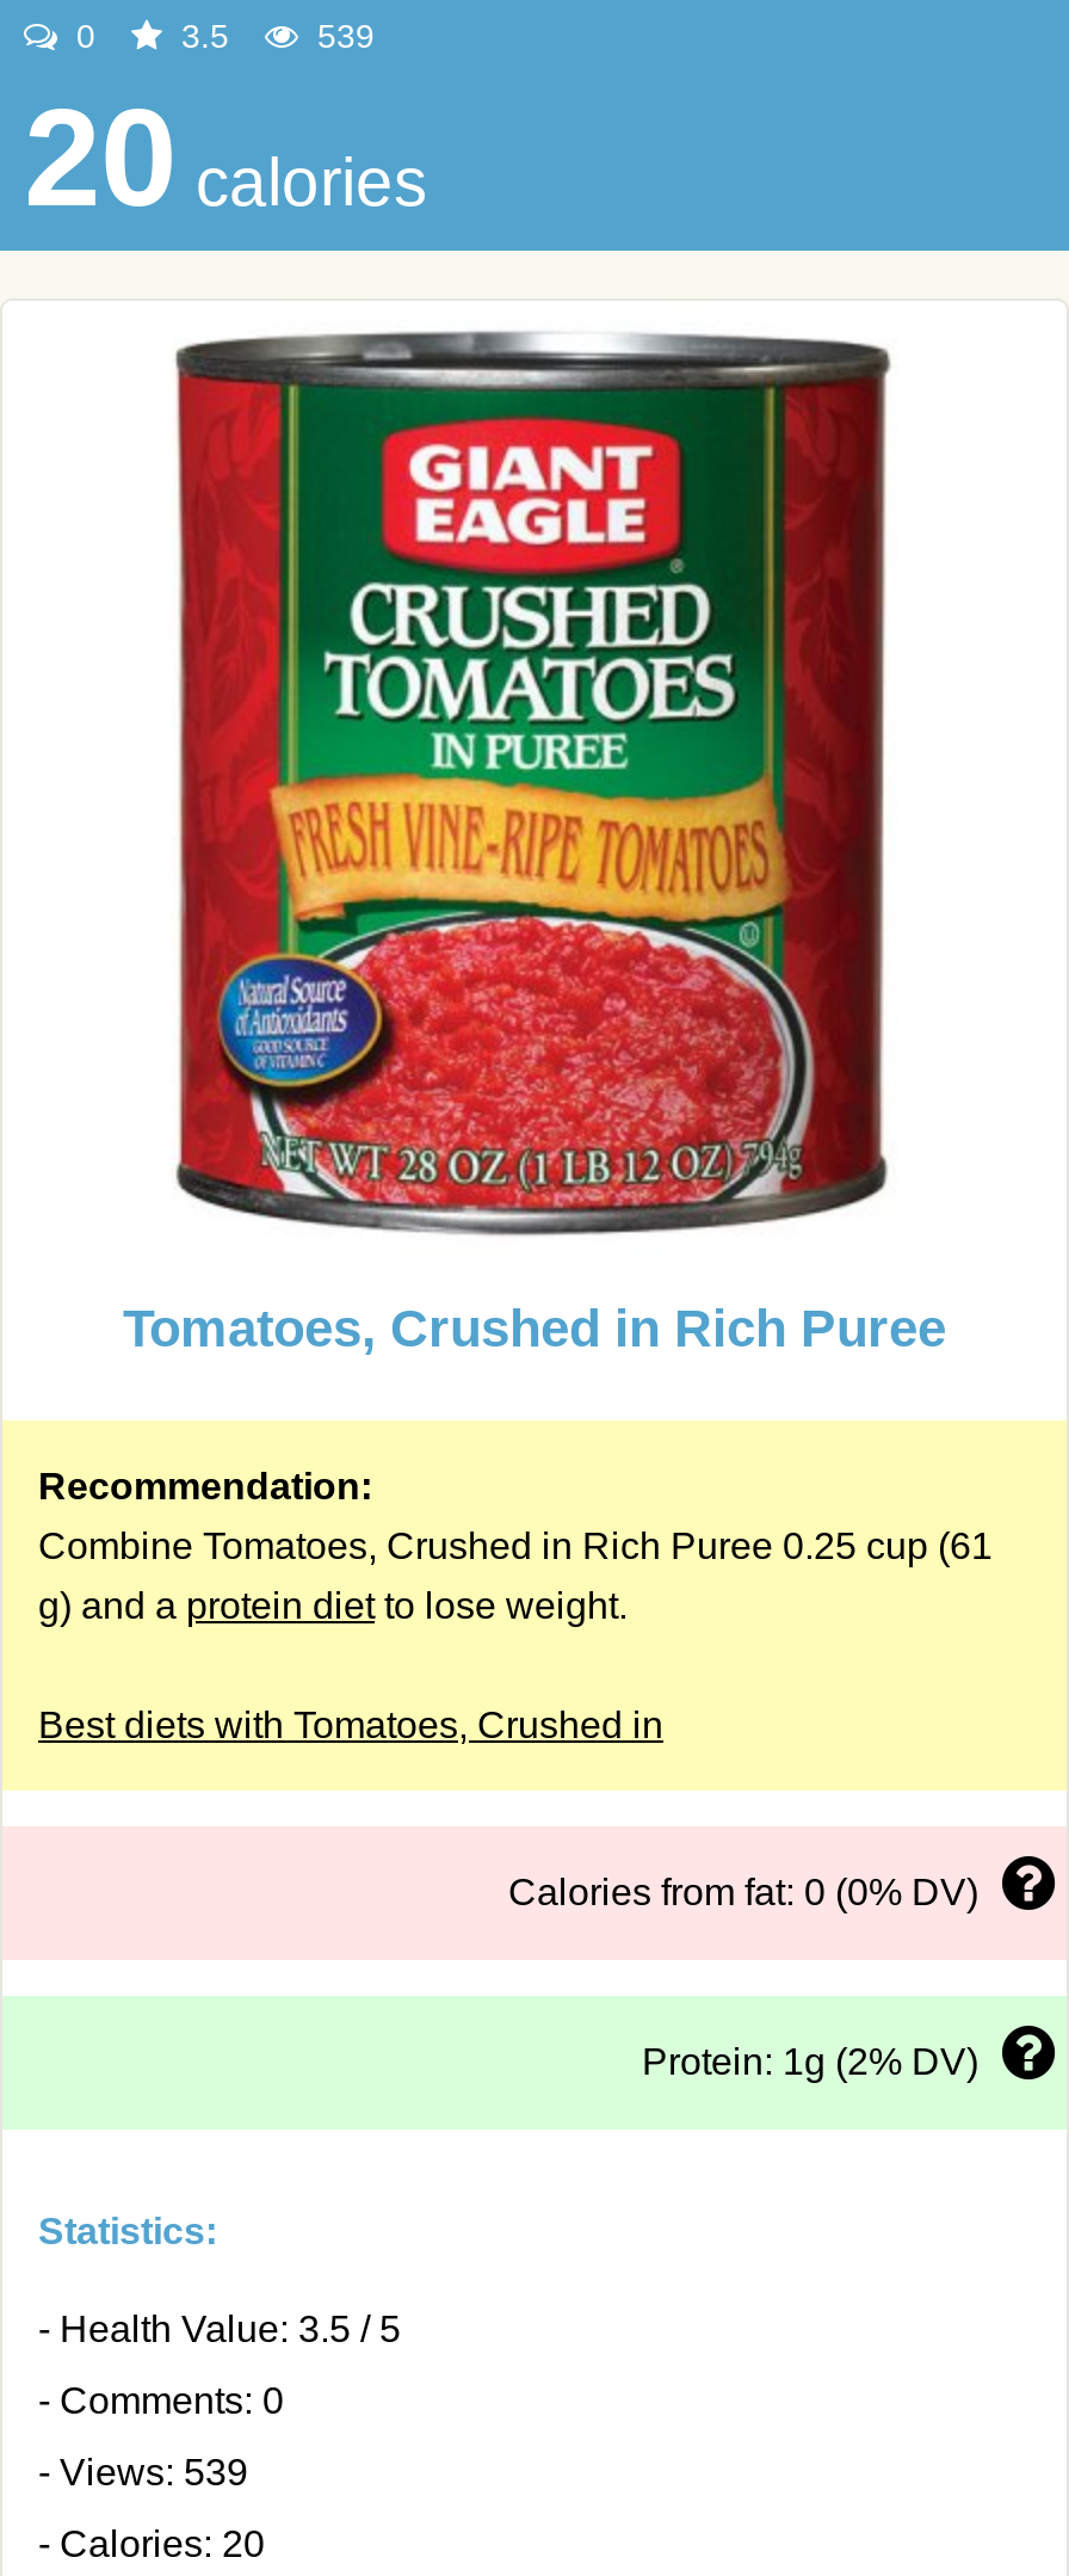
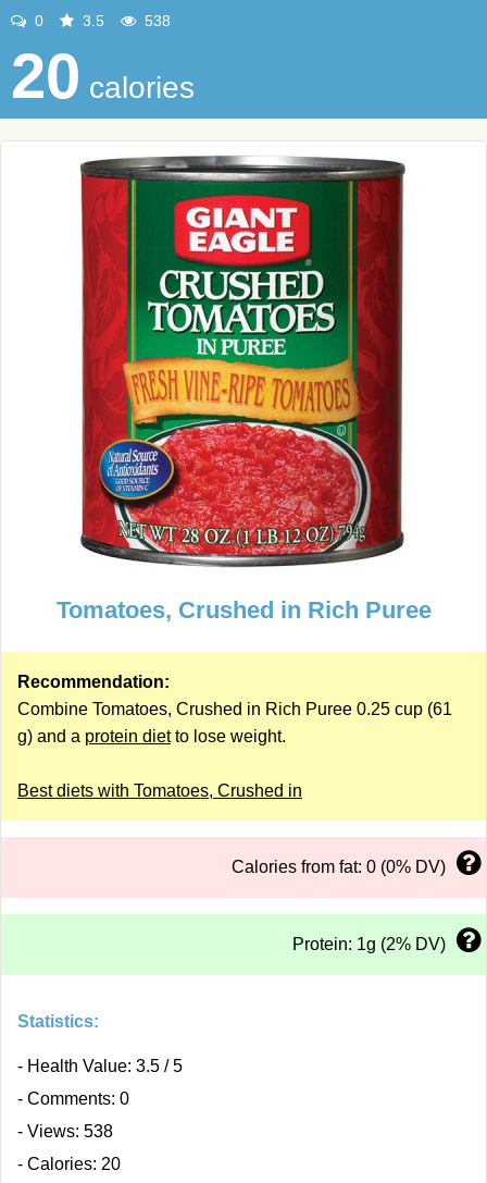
- 539
+ 538

- - Views: 539
+ - Views: 538
